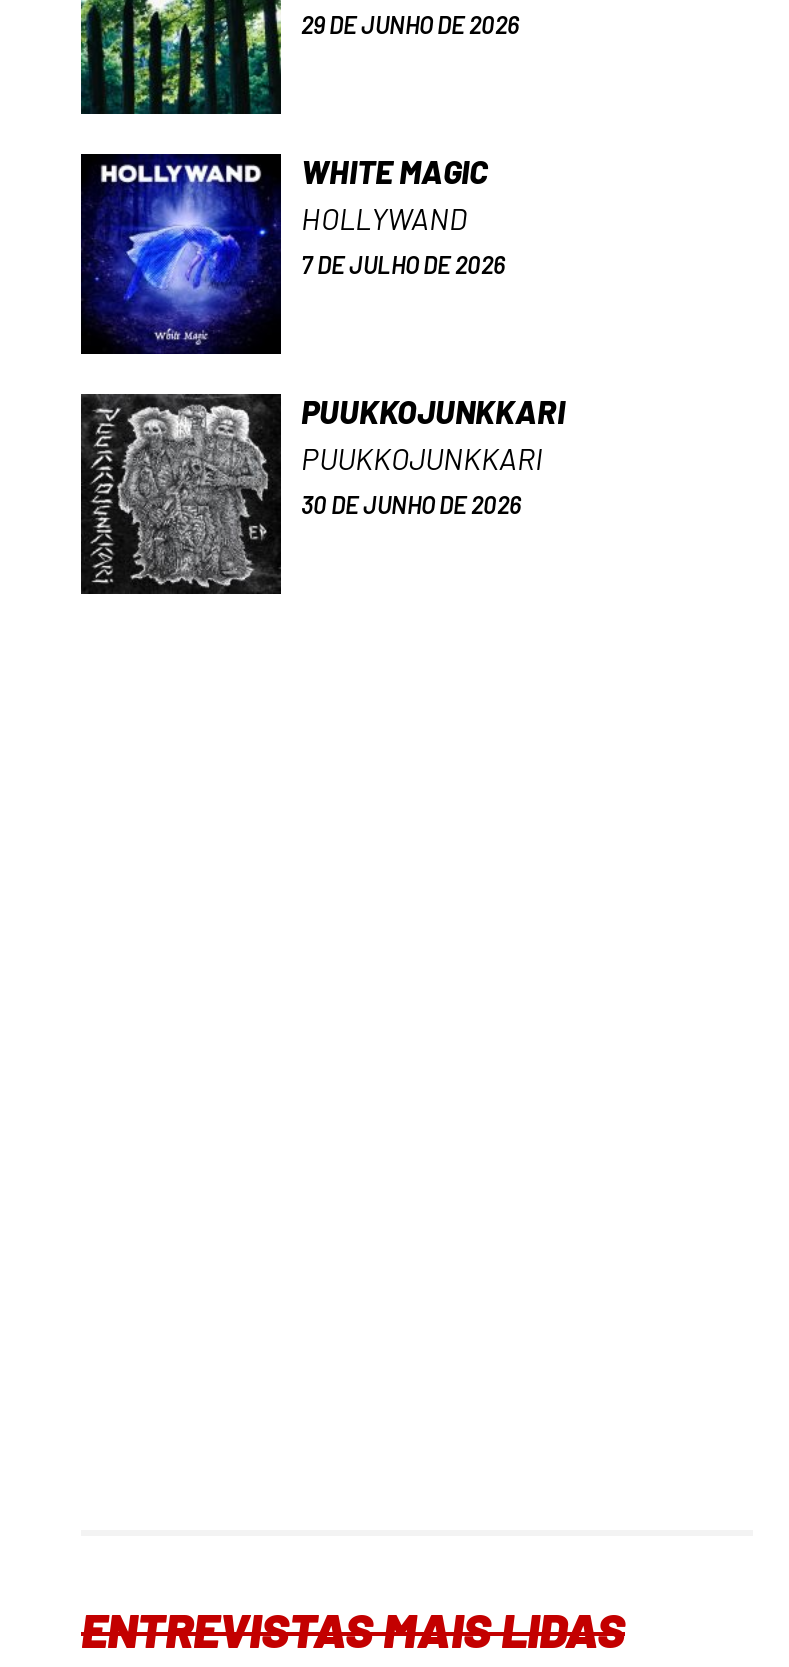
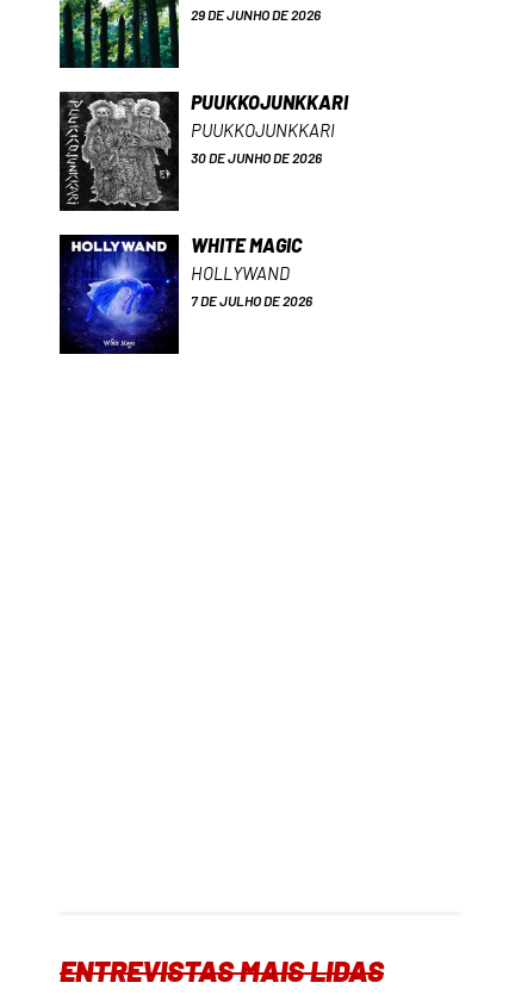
moved down: [image] | WHITE MAGIC | HOLLYWAND | 7 DE JULHO DE 2026

moved up: [image] | PUUKKOJUNKKARI | PUUKKOJUNKKARI | 30 DE JUNHO DE 2026
